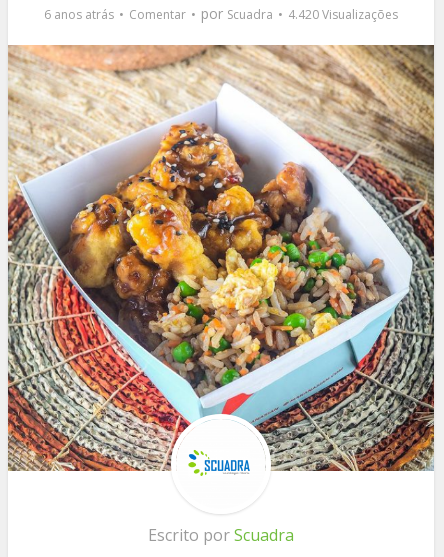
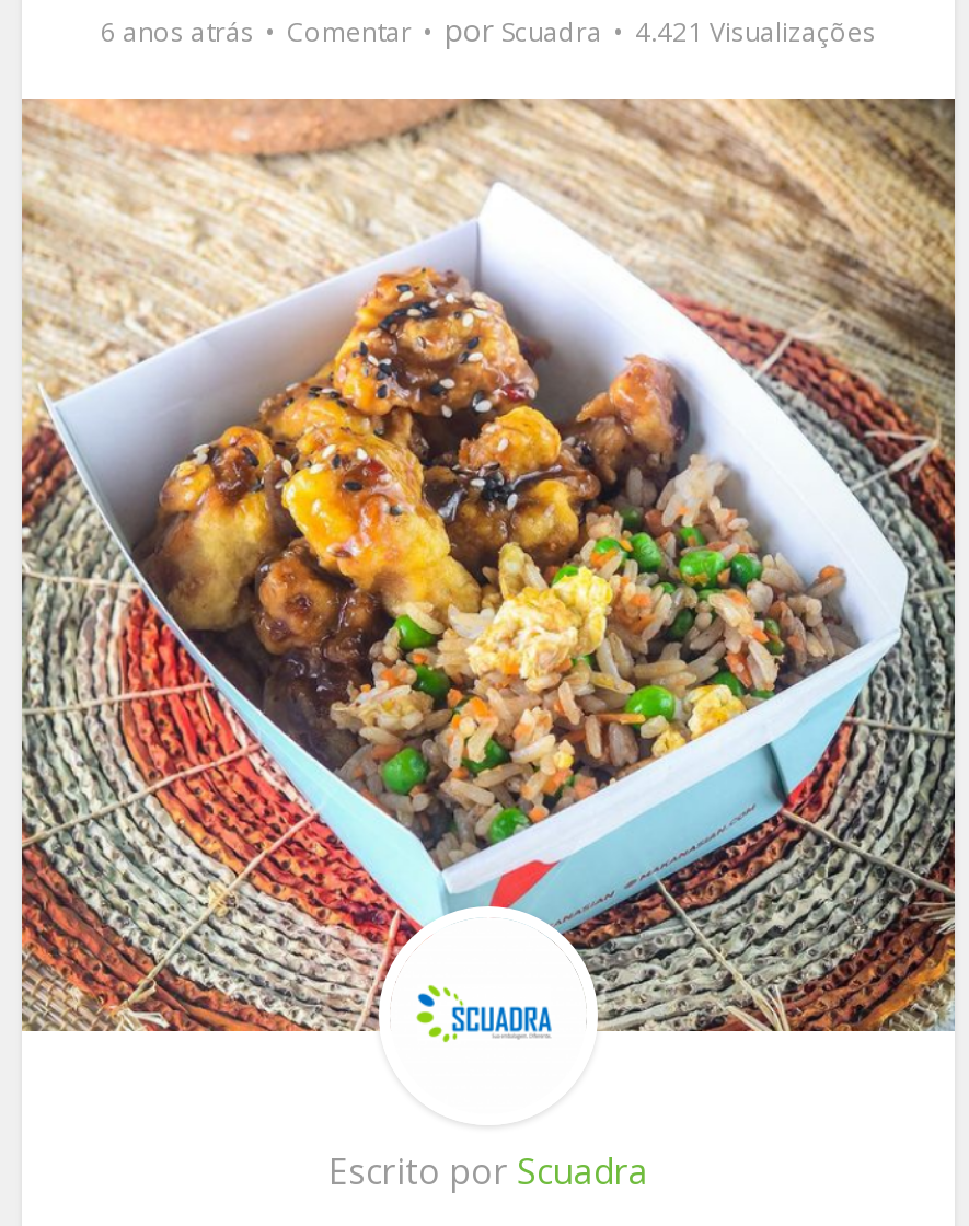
- 4.420 Visualizações
+ 4.421 Visualizações
